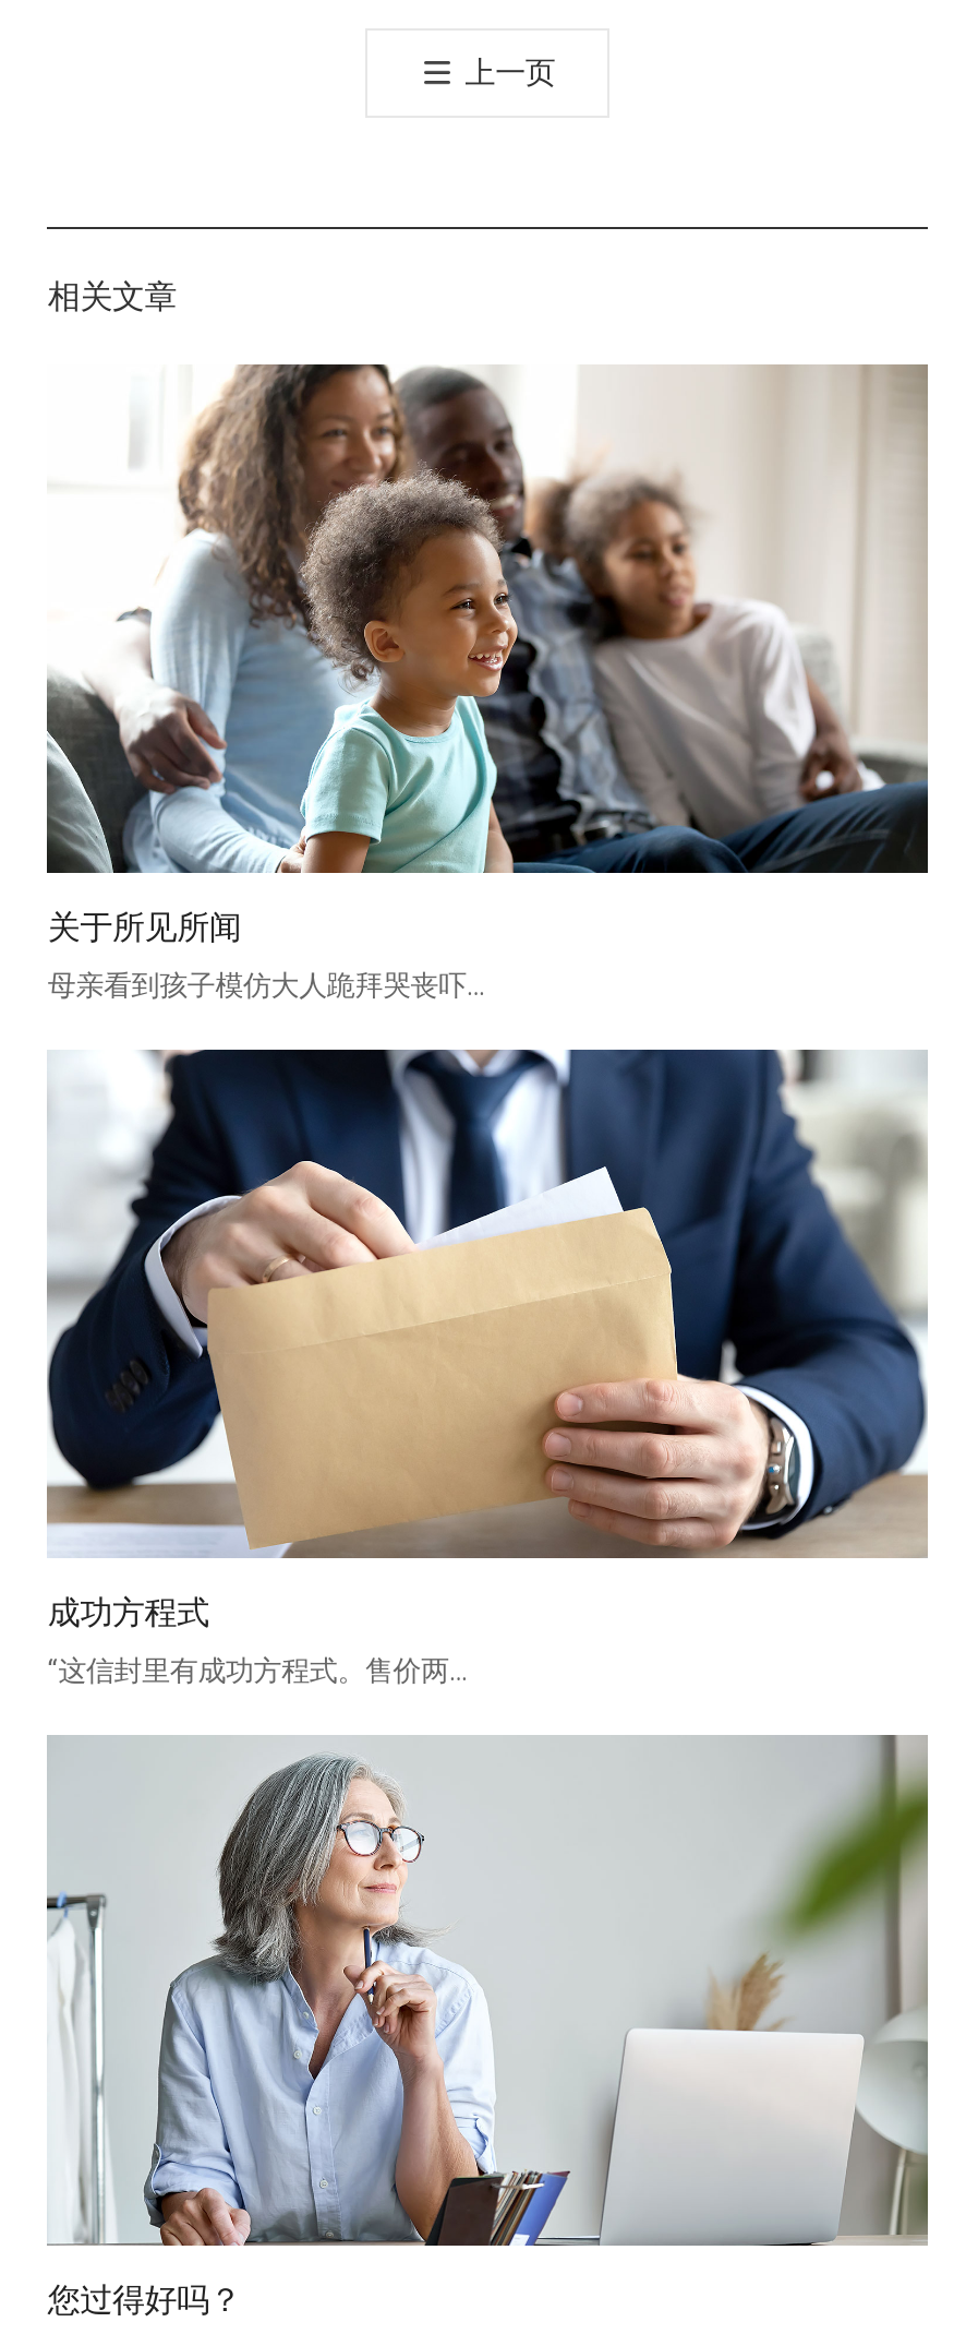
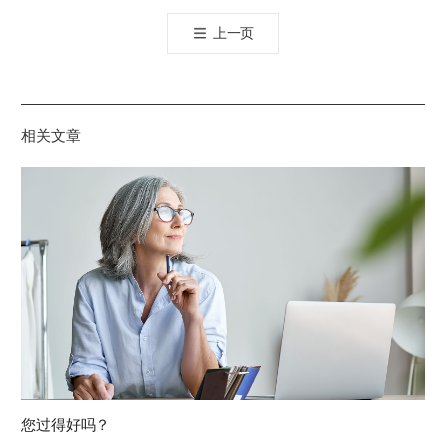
- [image]
- 关于所见所闻
- 母亲看到孩子模仿大人跪拜哭丧吓…

- [image]
- 成功方程式
- “这信封里有成功方程式。售价两…
